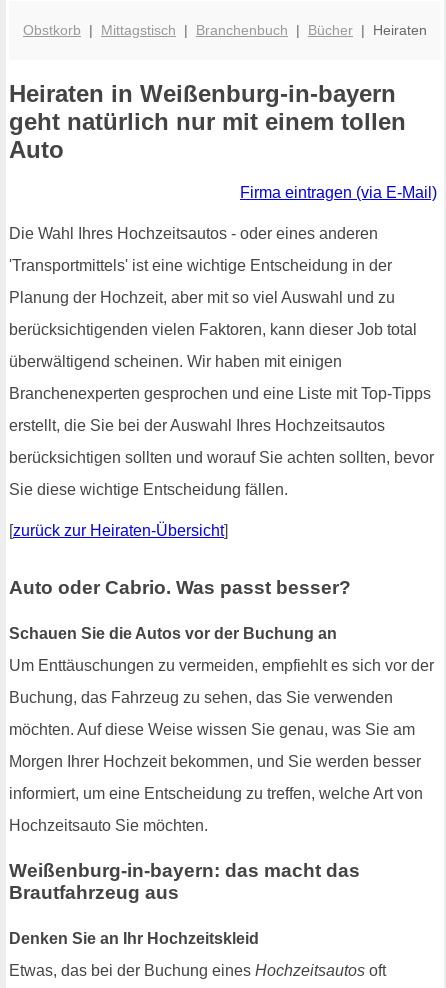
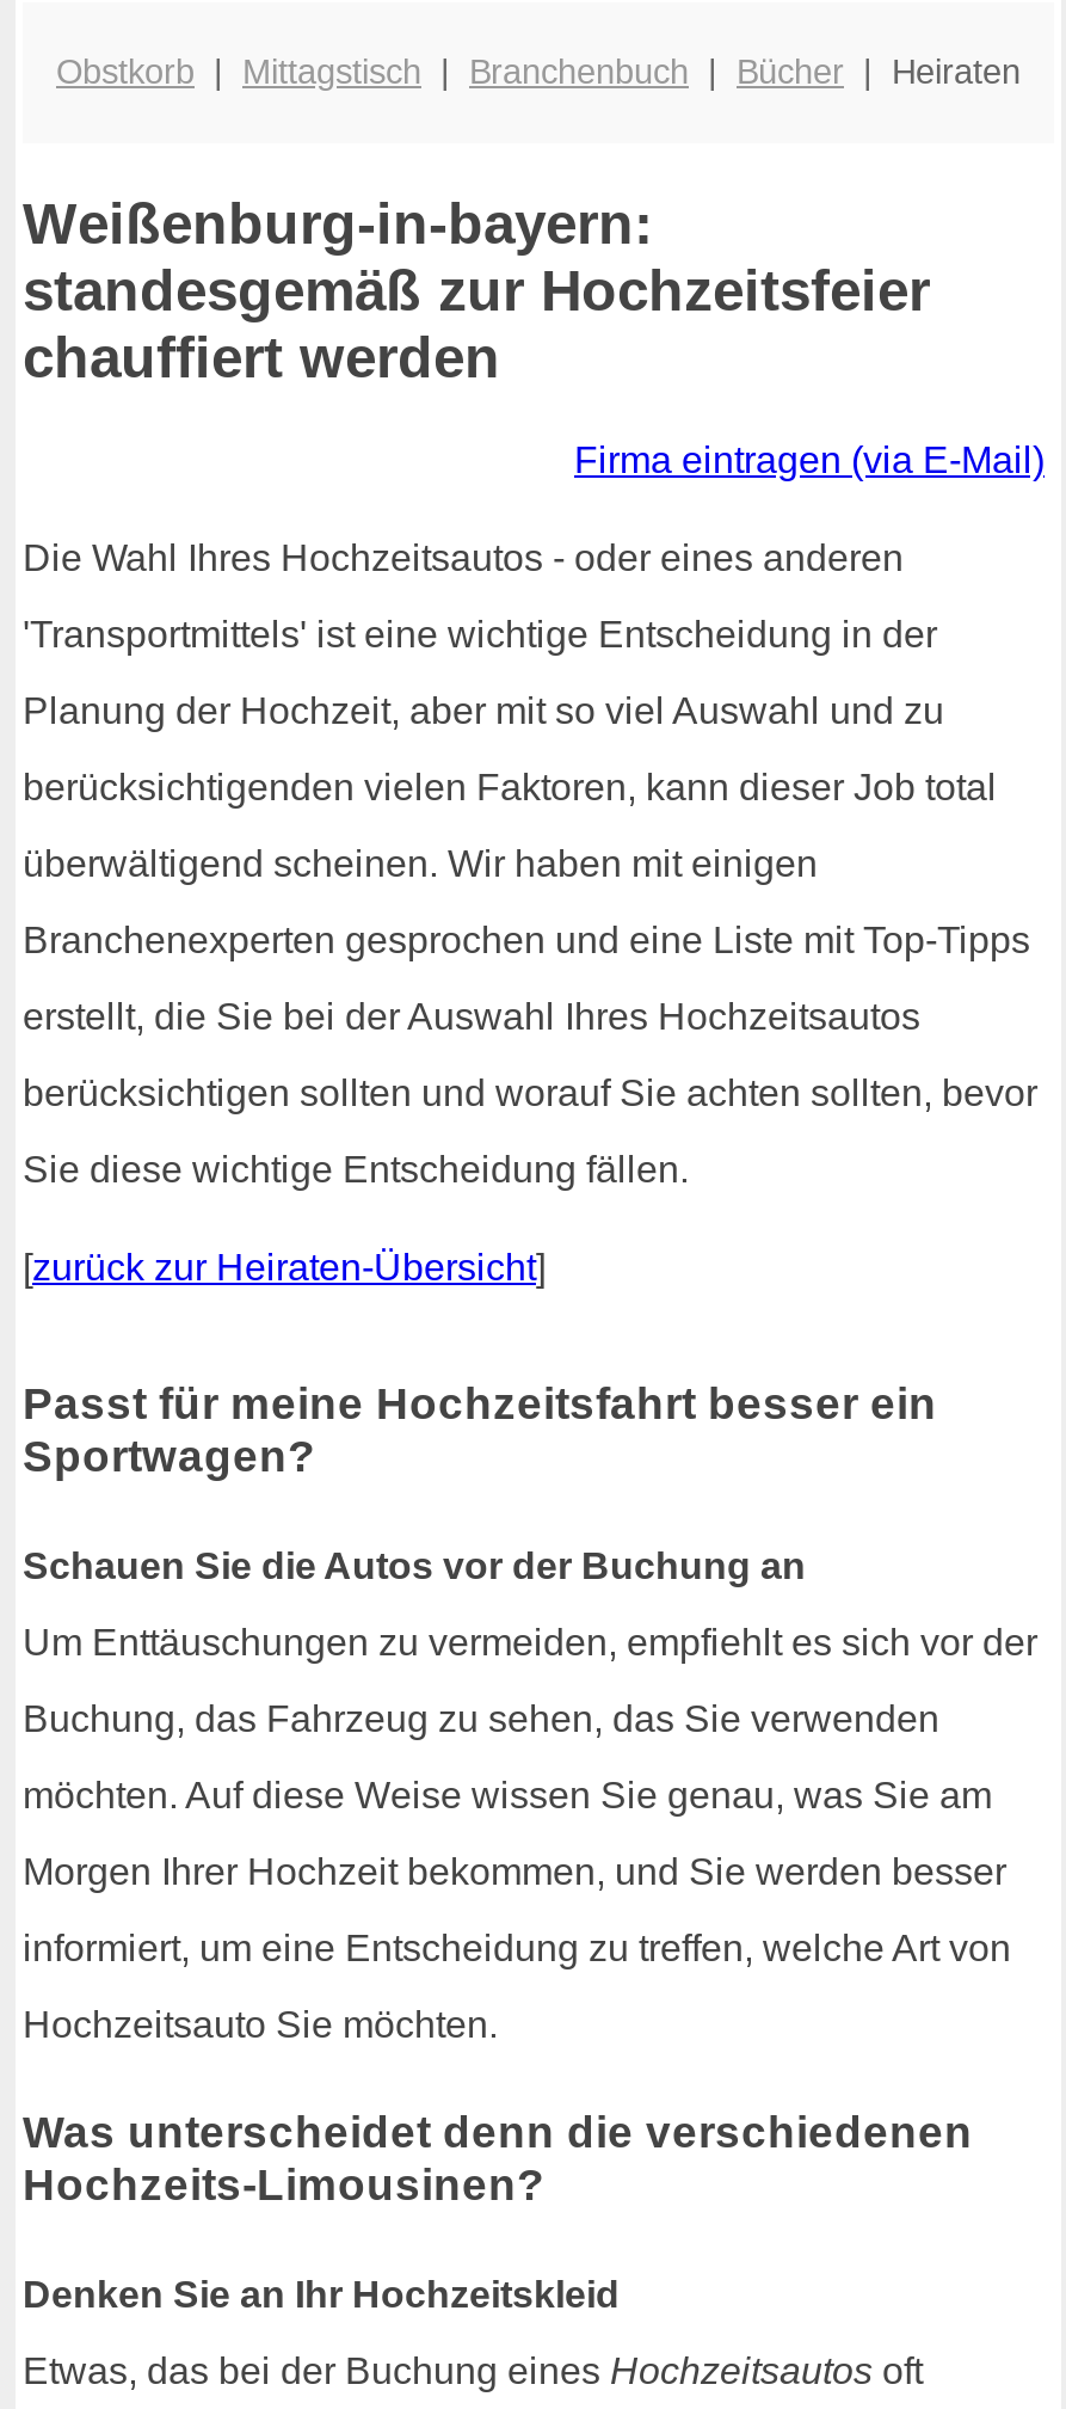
- Heiraten in Weißenburg-in-bayern
- geht natürlich nur mit einem tollen
- Auto
+ Weißenburg-in-bayern:
+ standesgemäß zur Hochzeitsfeier
+ chauffiert werden

- Auto oder Cabrio. Was passt besser?
+ Passt für meine Hochzeitsfahrt besser ein
+ Sportwagen?

- Weißenburg-in-bayern: das macht das
- Brautfahrzeug aus
+ Was unterscheidet denn die verschiedenen
+ Hochzeits-Limousinen?
